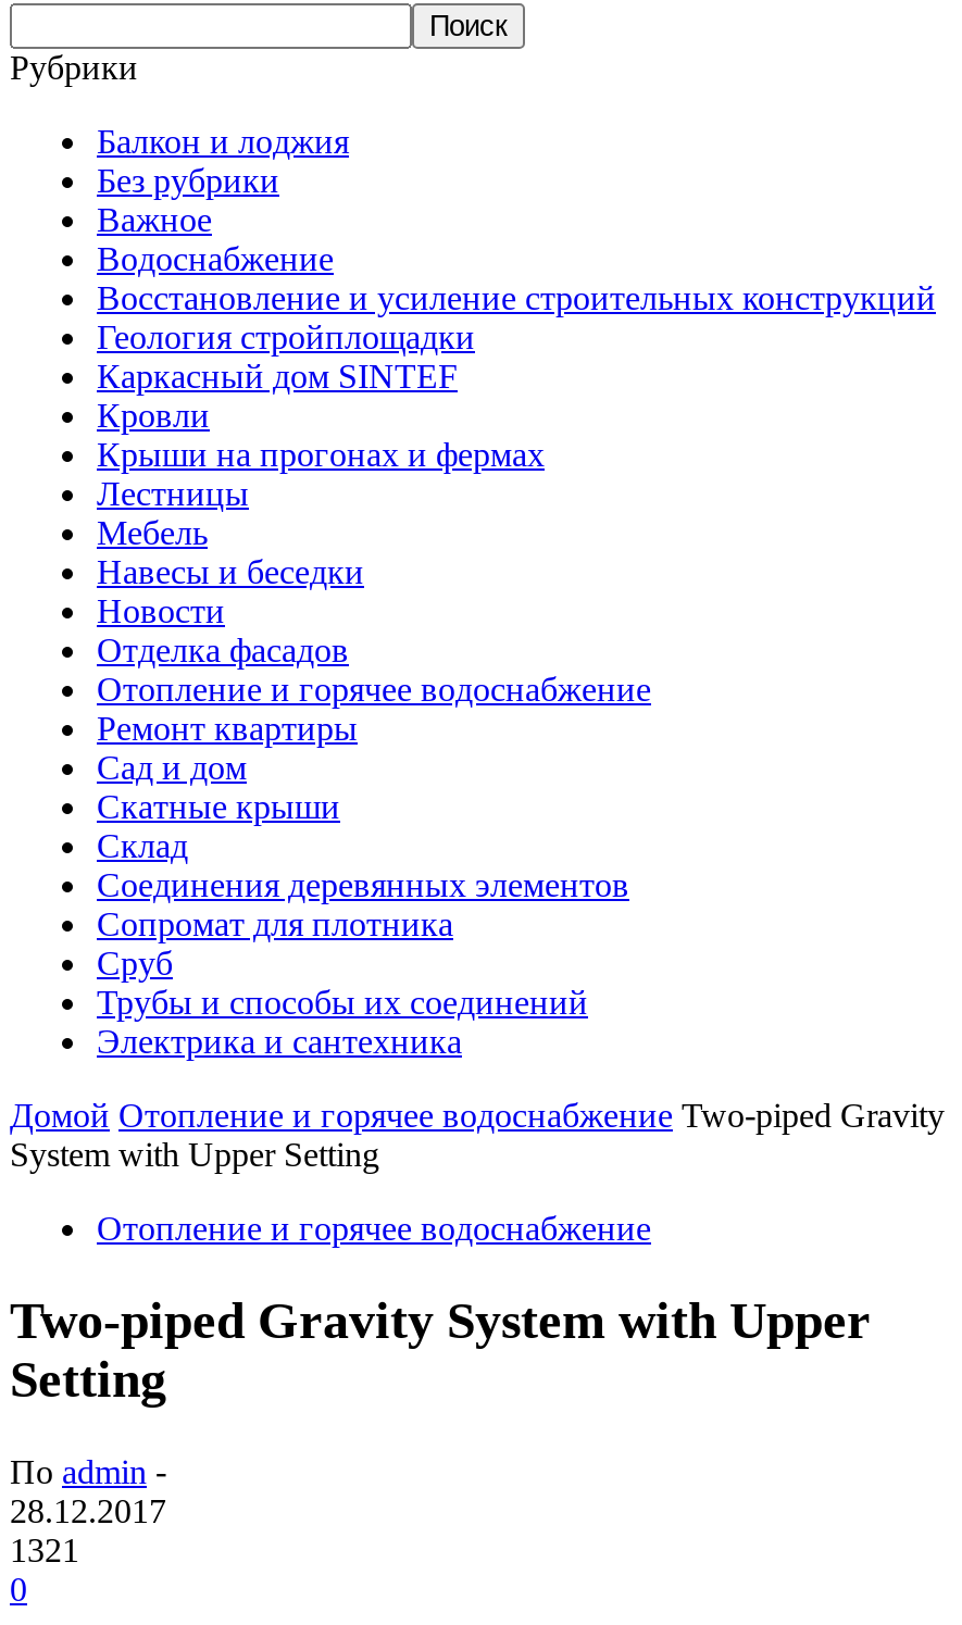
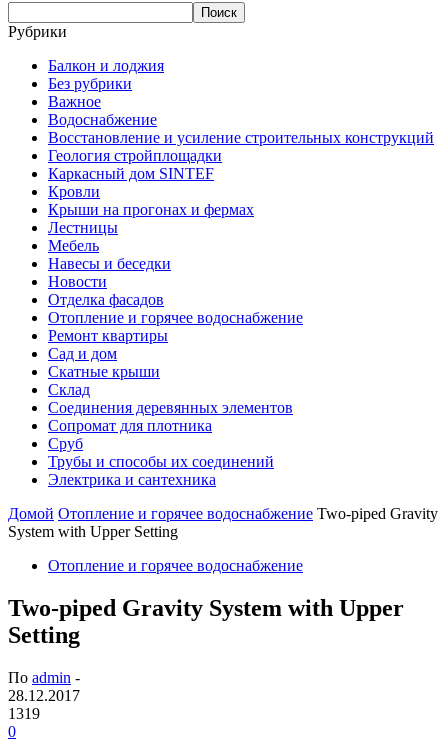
- 1321
+ 1319
